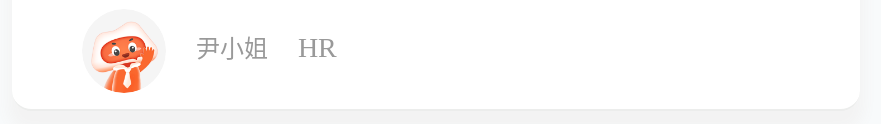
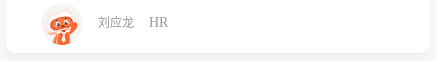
- 尹小姐
+ 刘应龙
